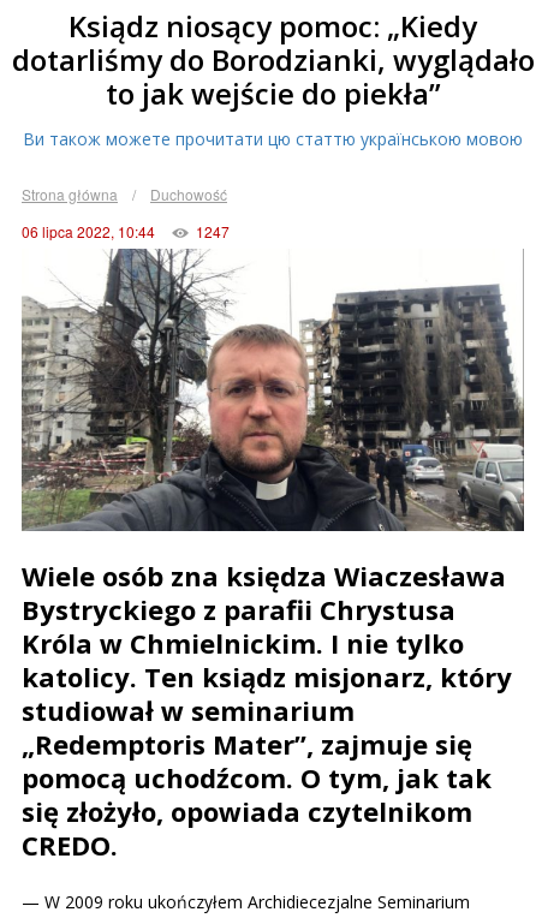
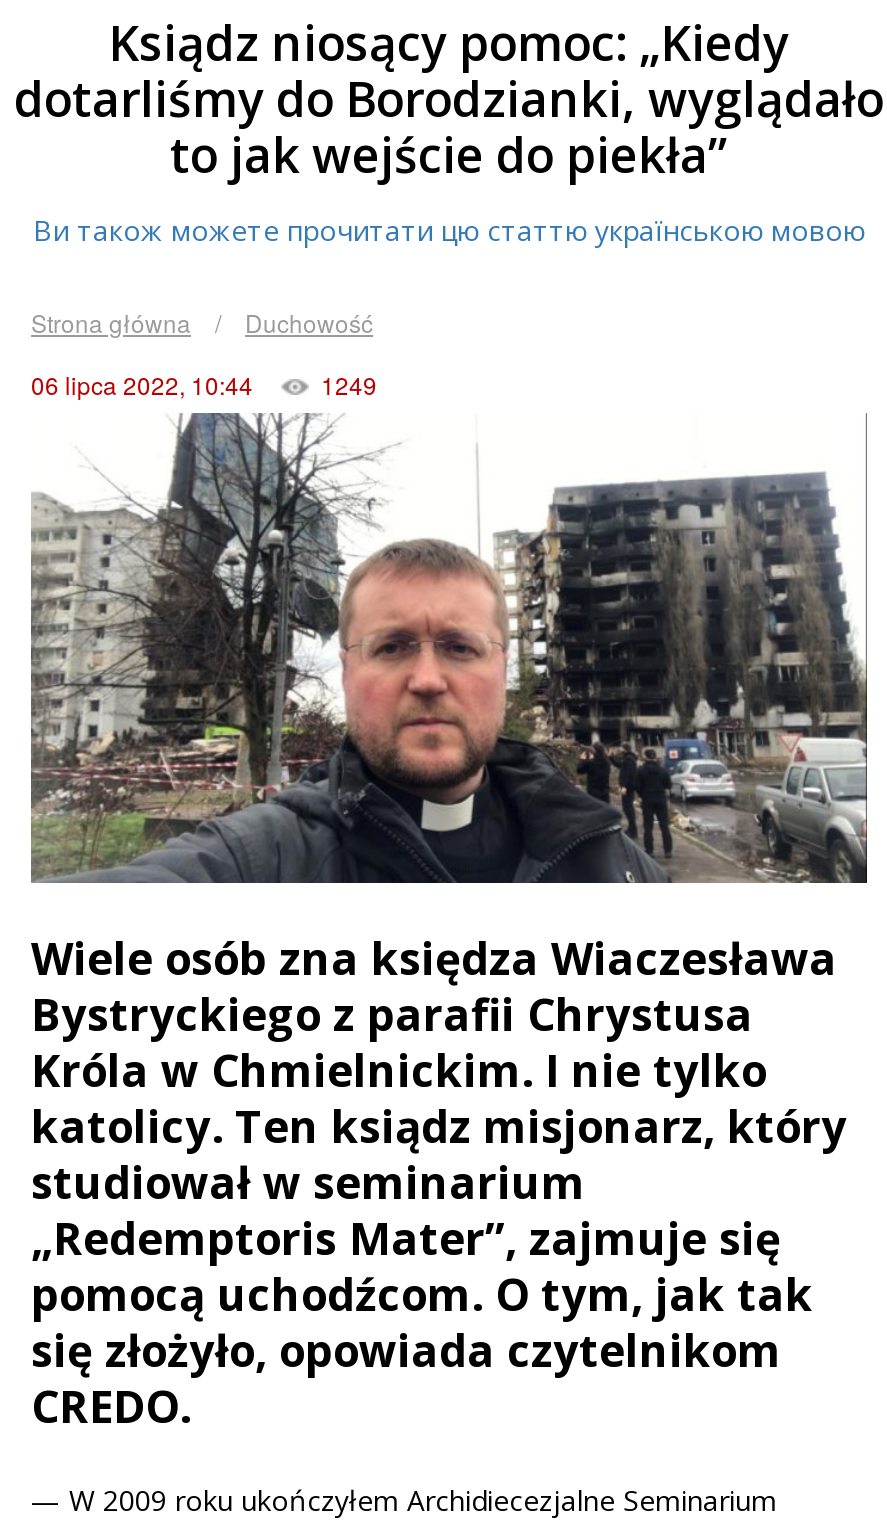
- 06 lipca 2022, 10:44 1247
+ 06 lipca 2022, 10:44 1249
